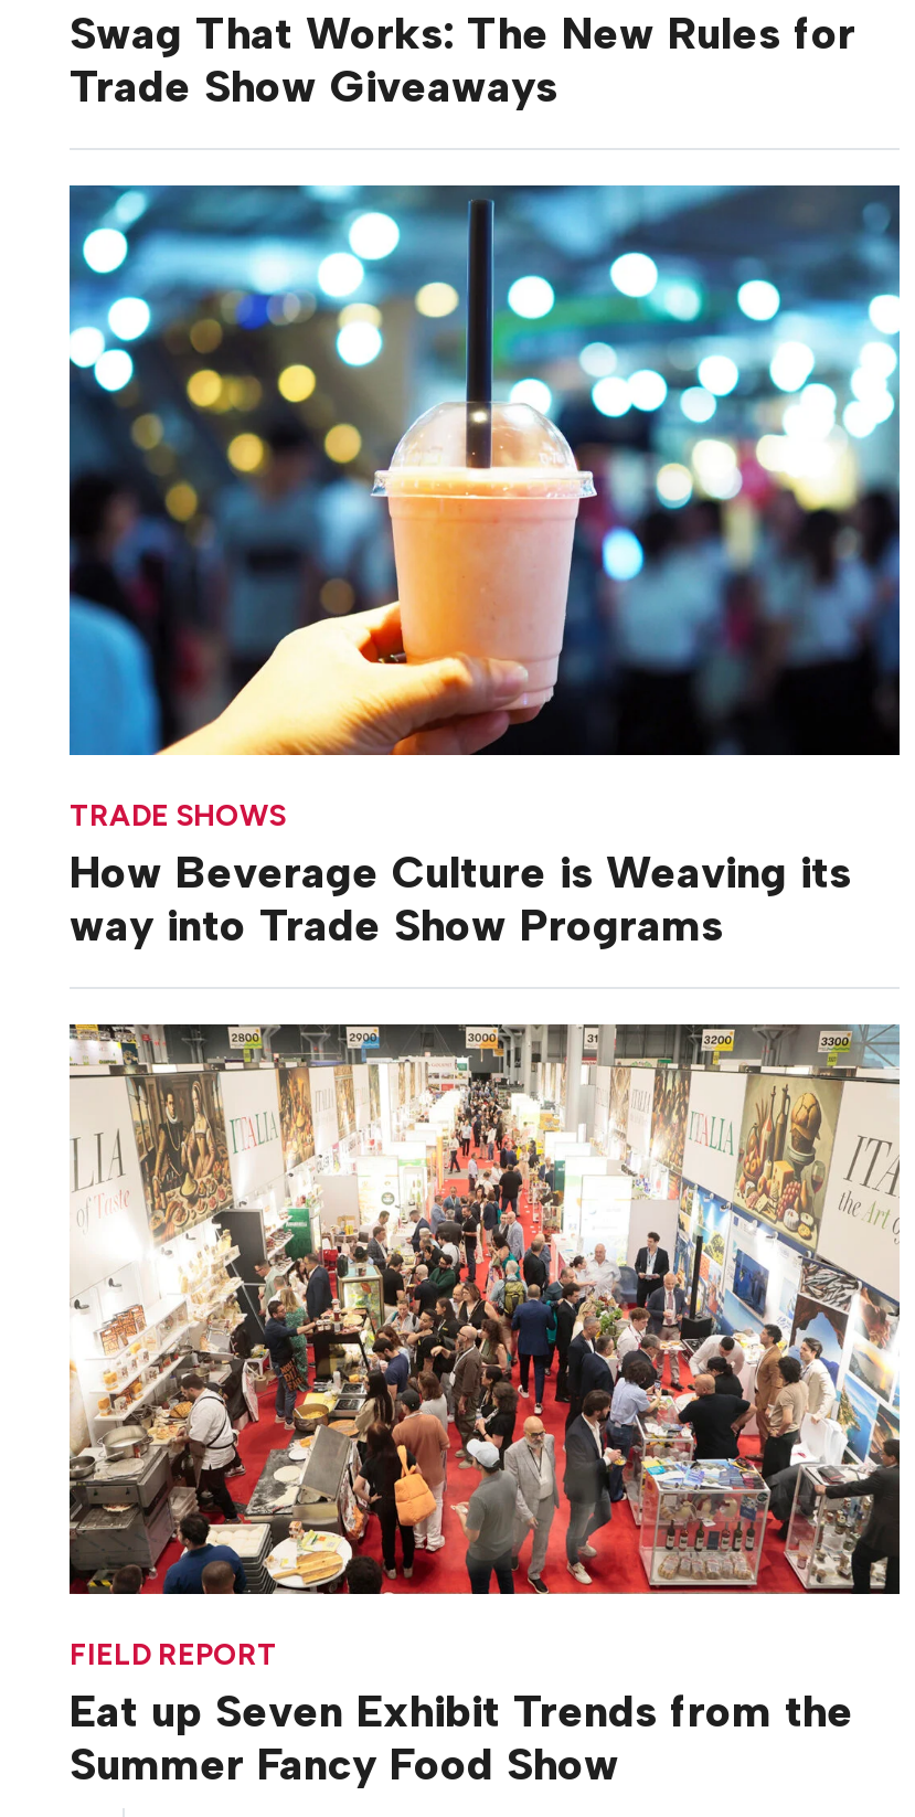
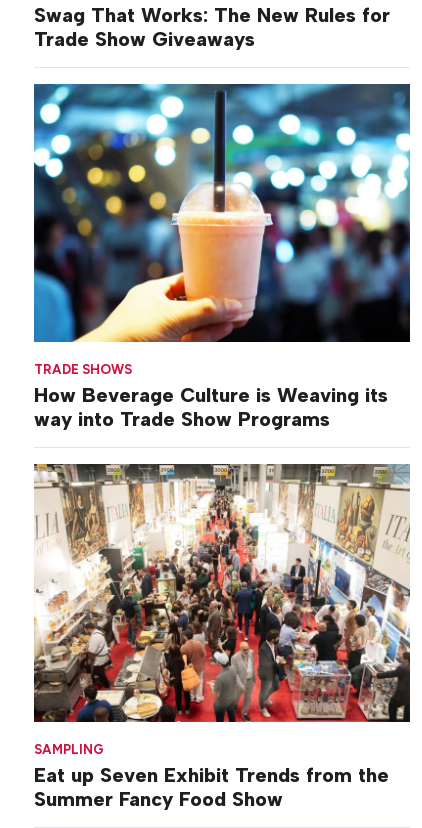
- FIELD REPORT
+ SAMPLING
